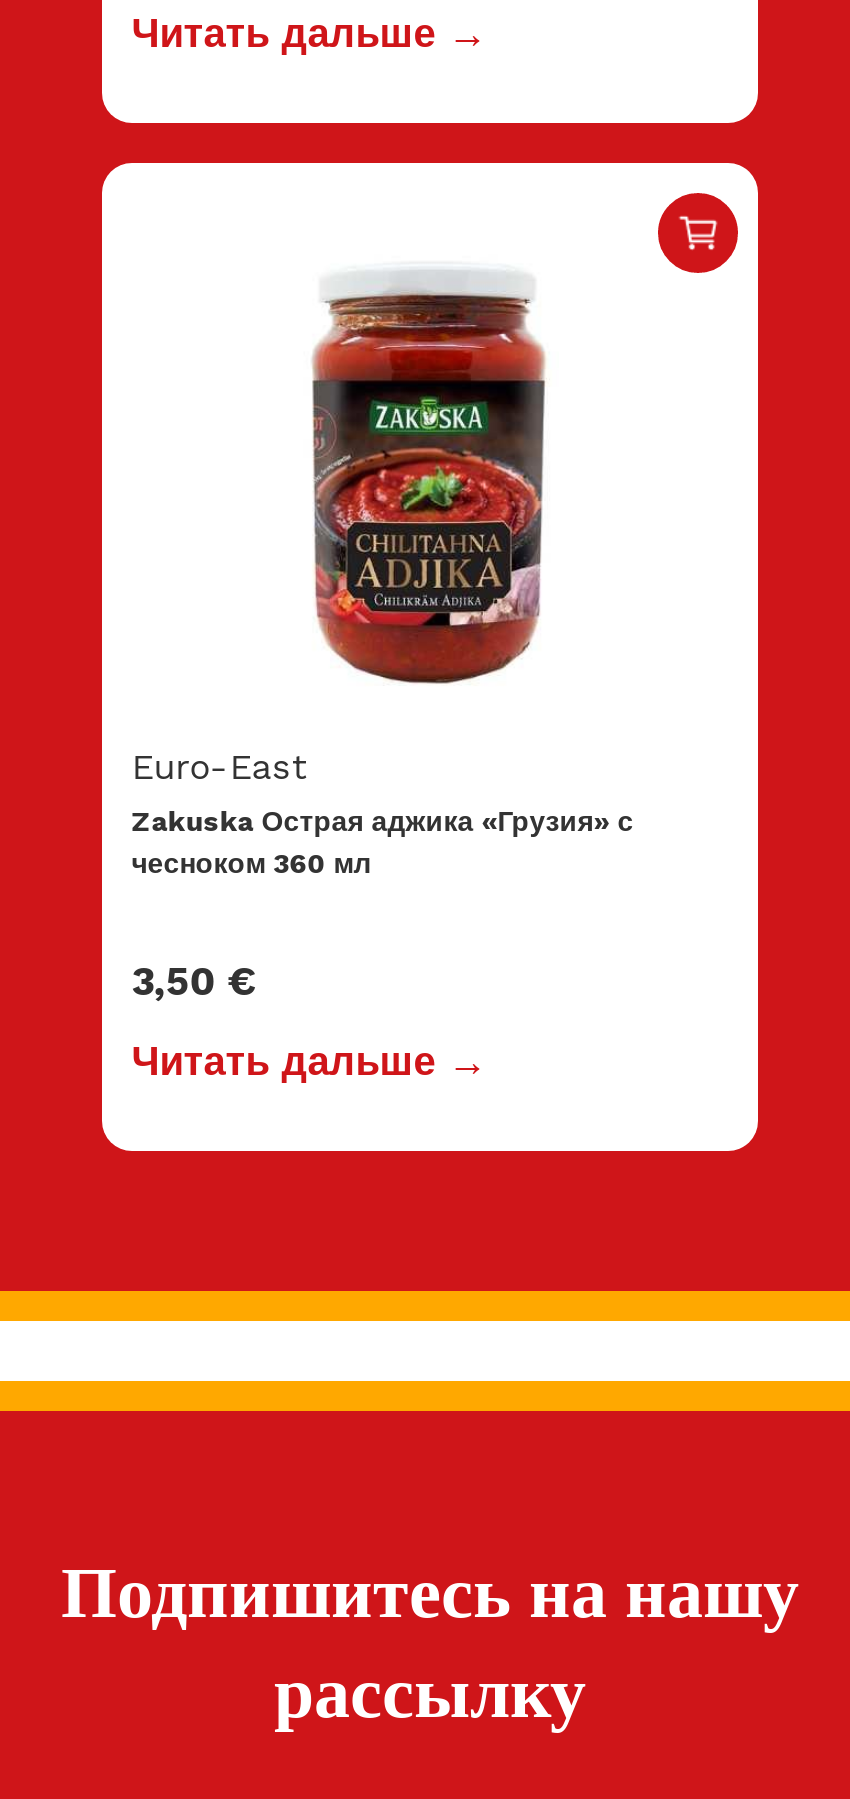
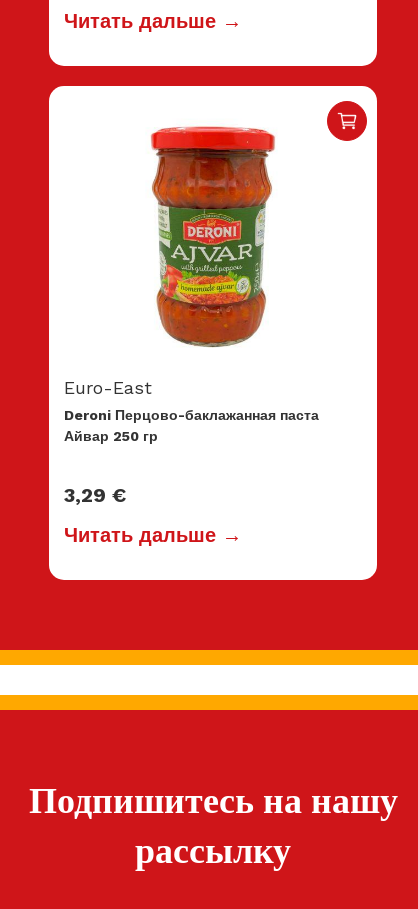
- [image]
+ [image]

- Zakuska Острая аджика «Грузия» с
- чесноком 360 мл
+ Deroni Перцово-баклажанная паста
+ Айвар 250 гр

- 3,50 €
+ 3,29 €
